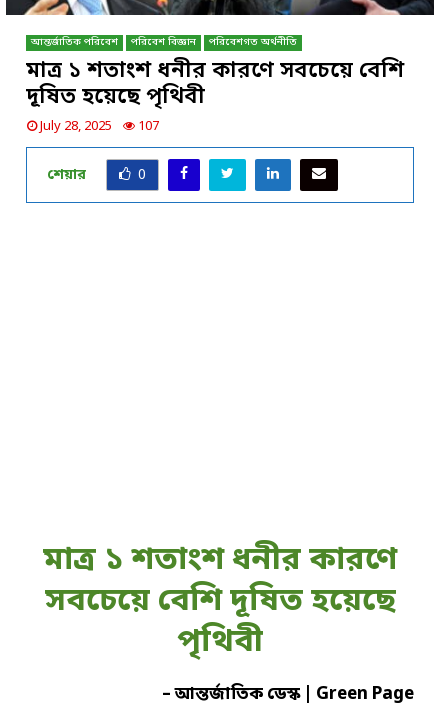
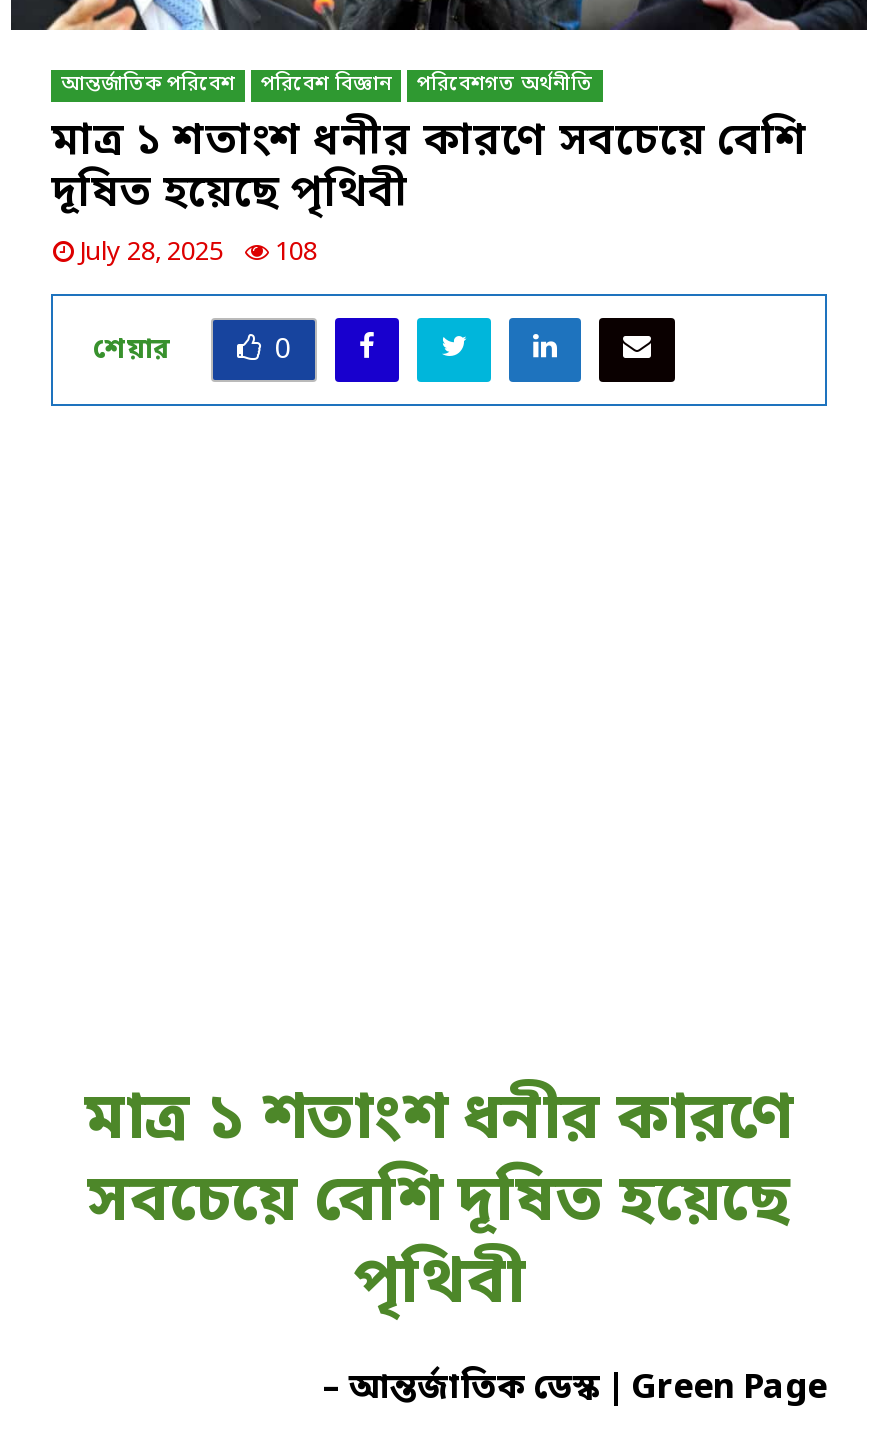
- July 28, 2025 107
+ July 28, 2025 108
